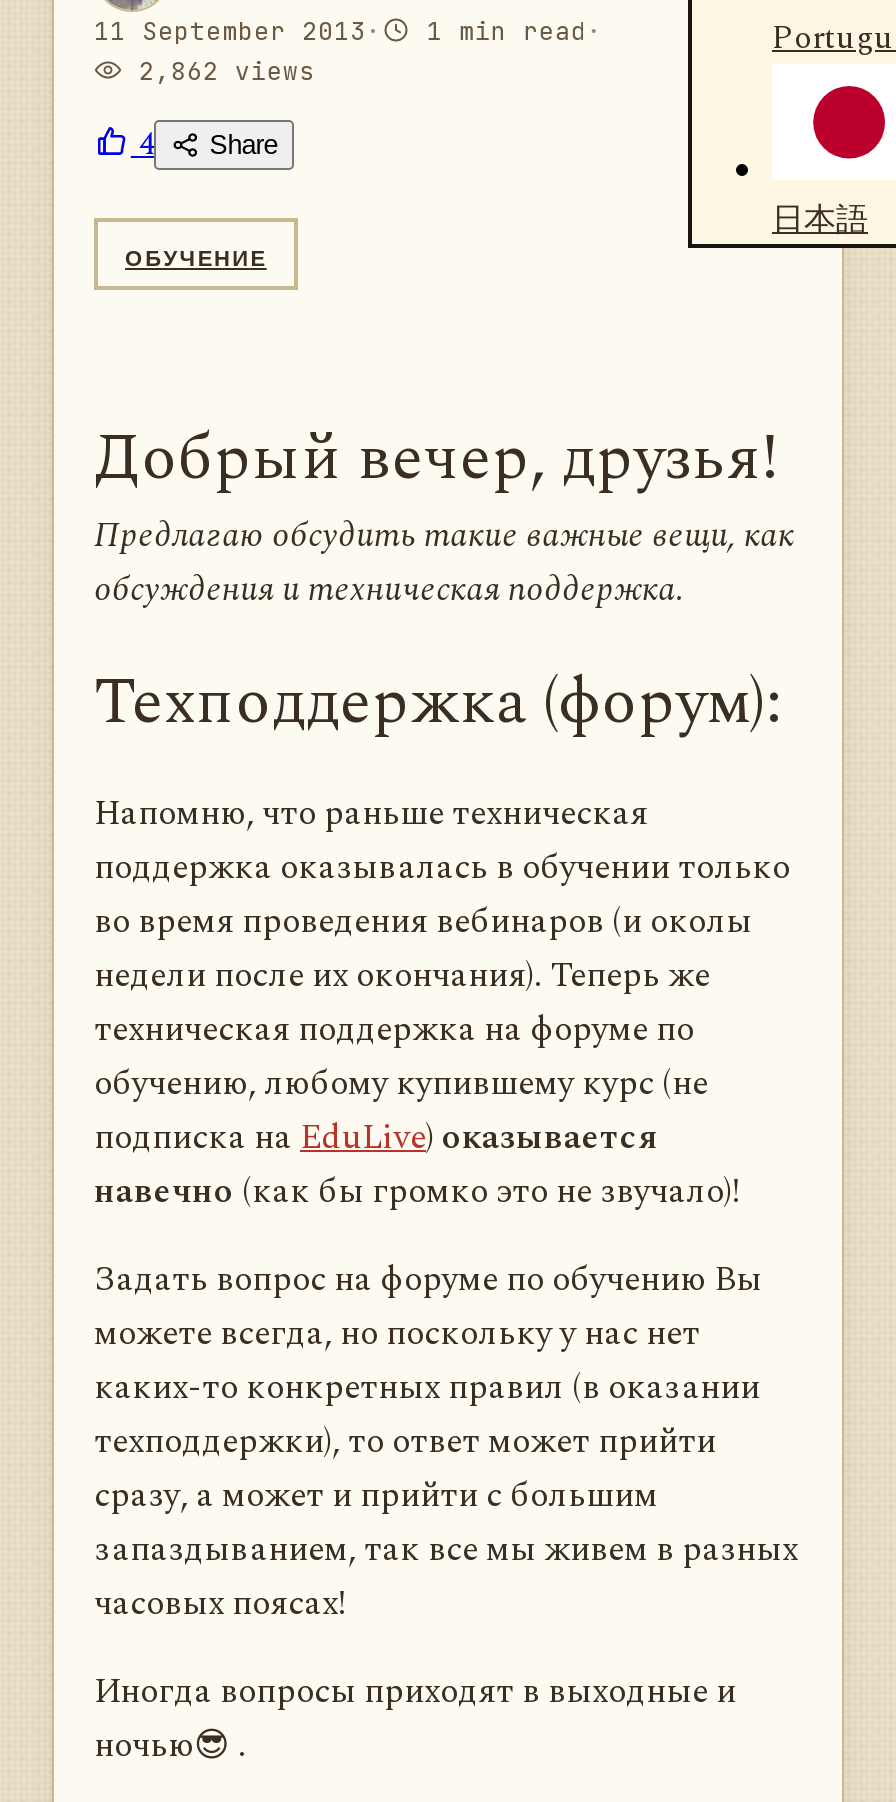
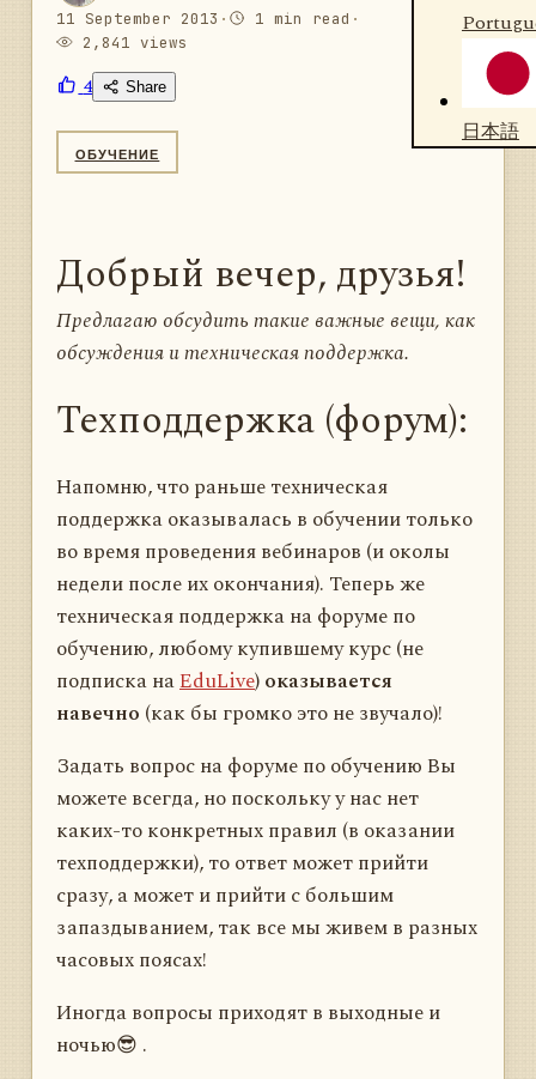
- 2,862 views
+ 2,841 views
